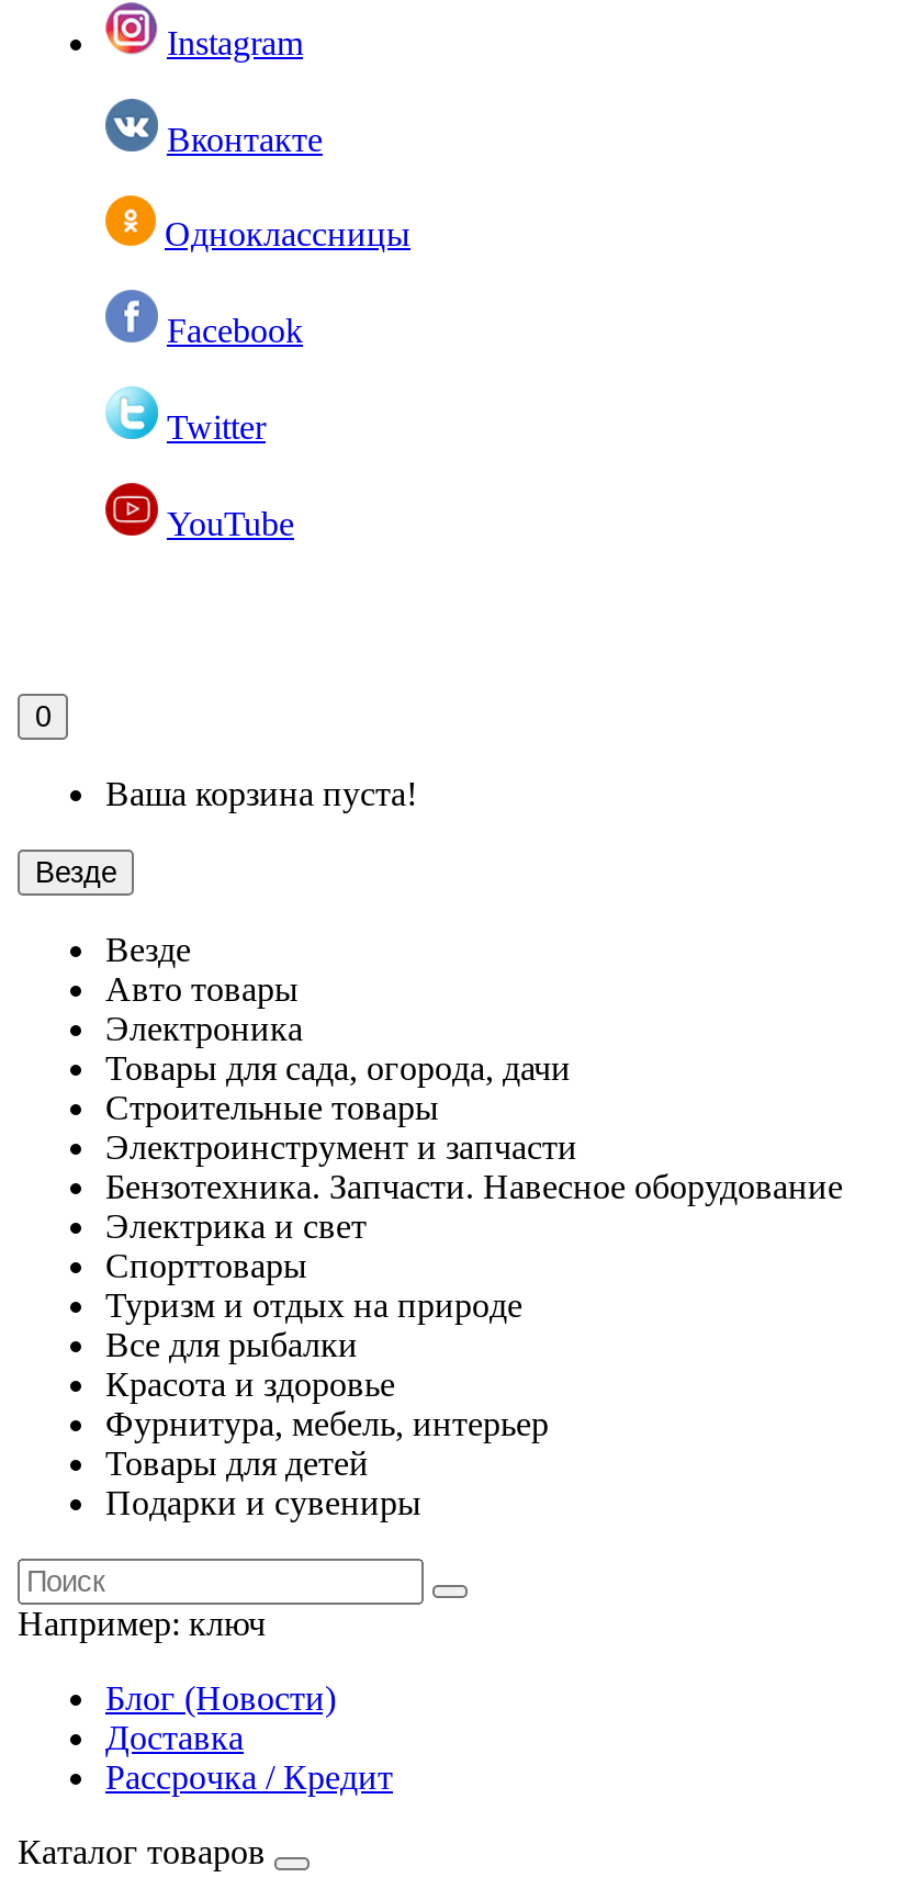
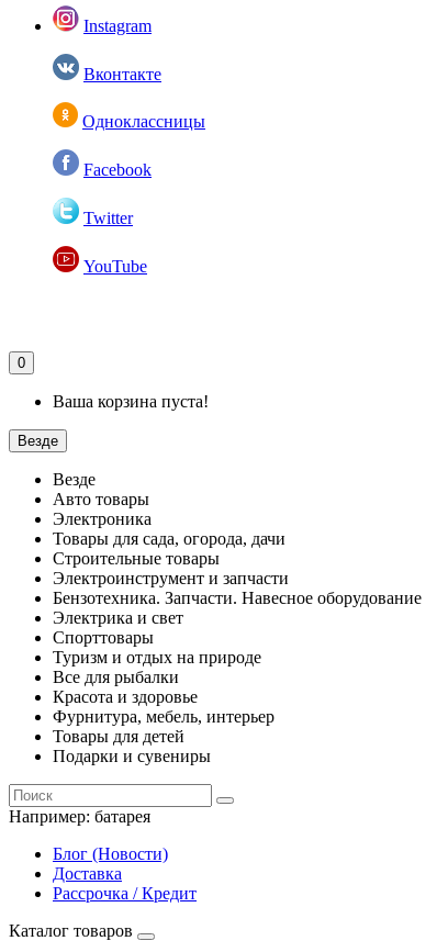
- Например:ключ
+ Например:батарея
